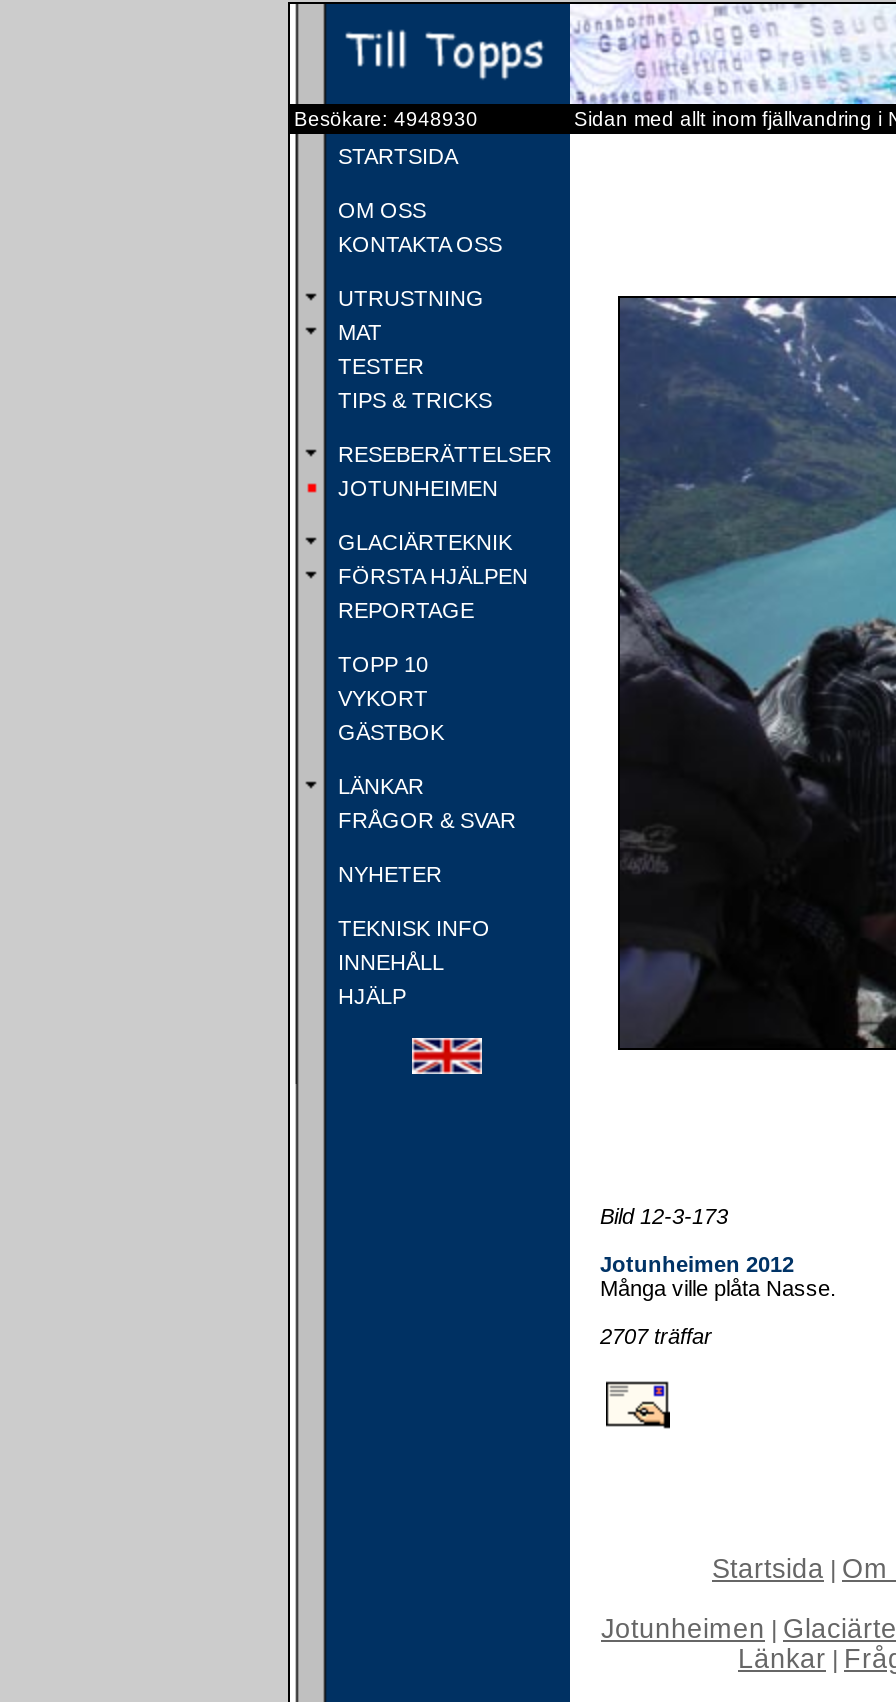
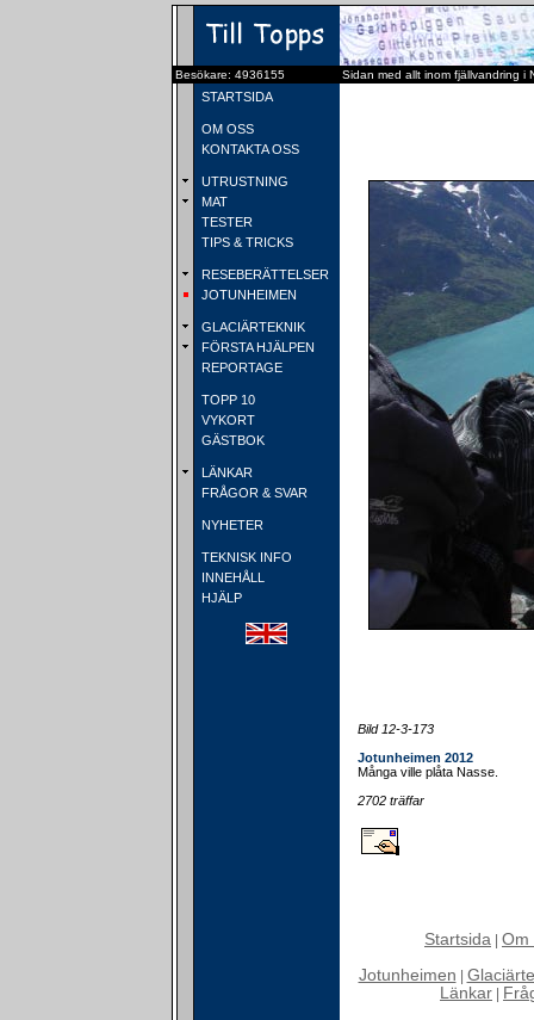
- Besökare: 4948930
+ Besökare: 4936155

- 2707 träffar
+ 2702 träffar
